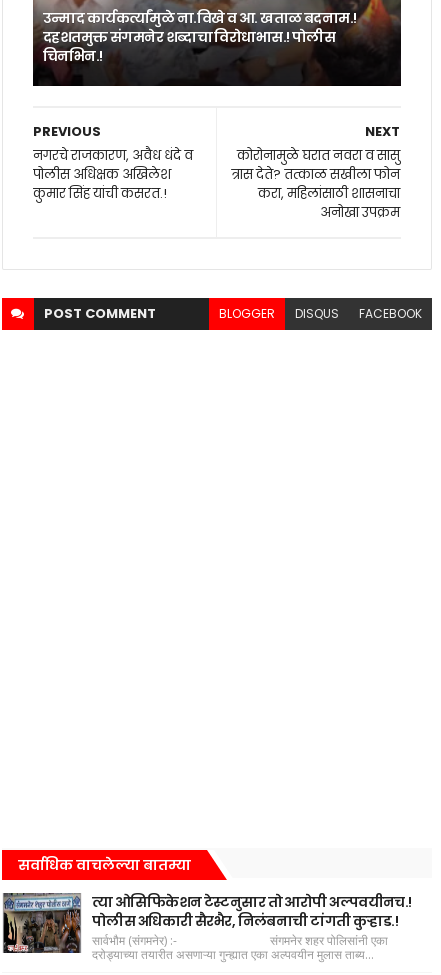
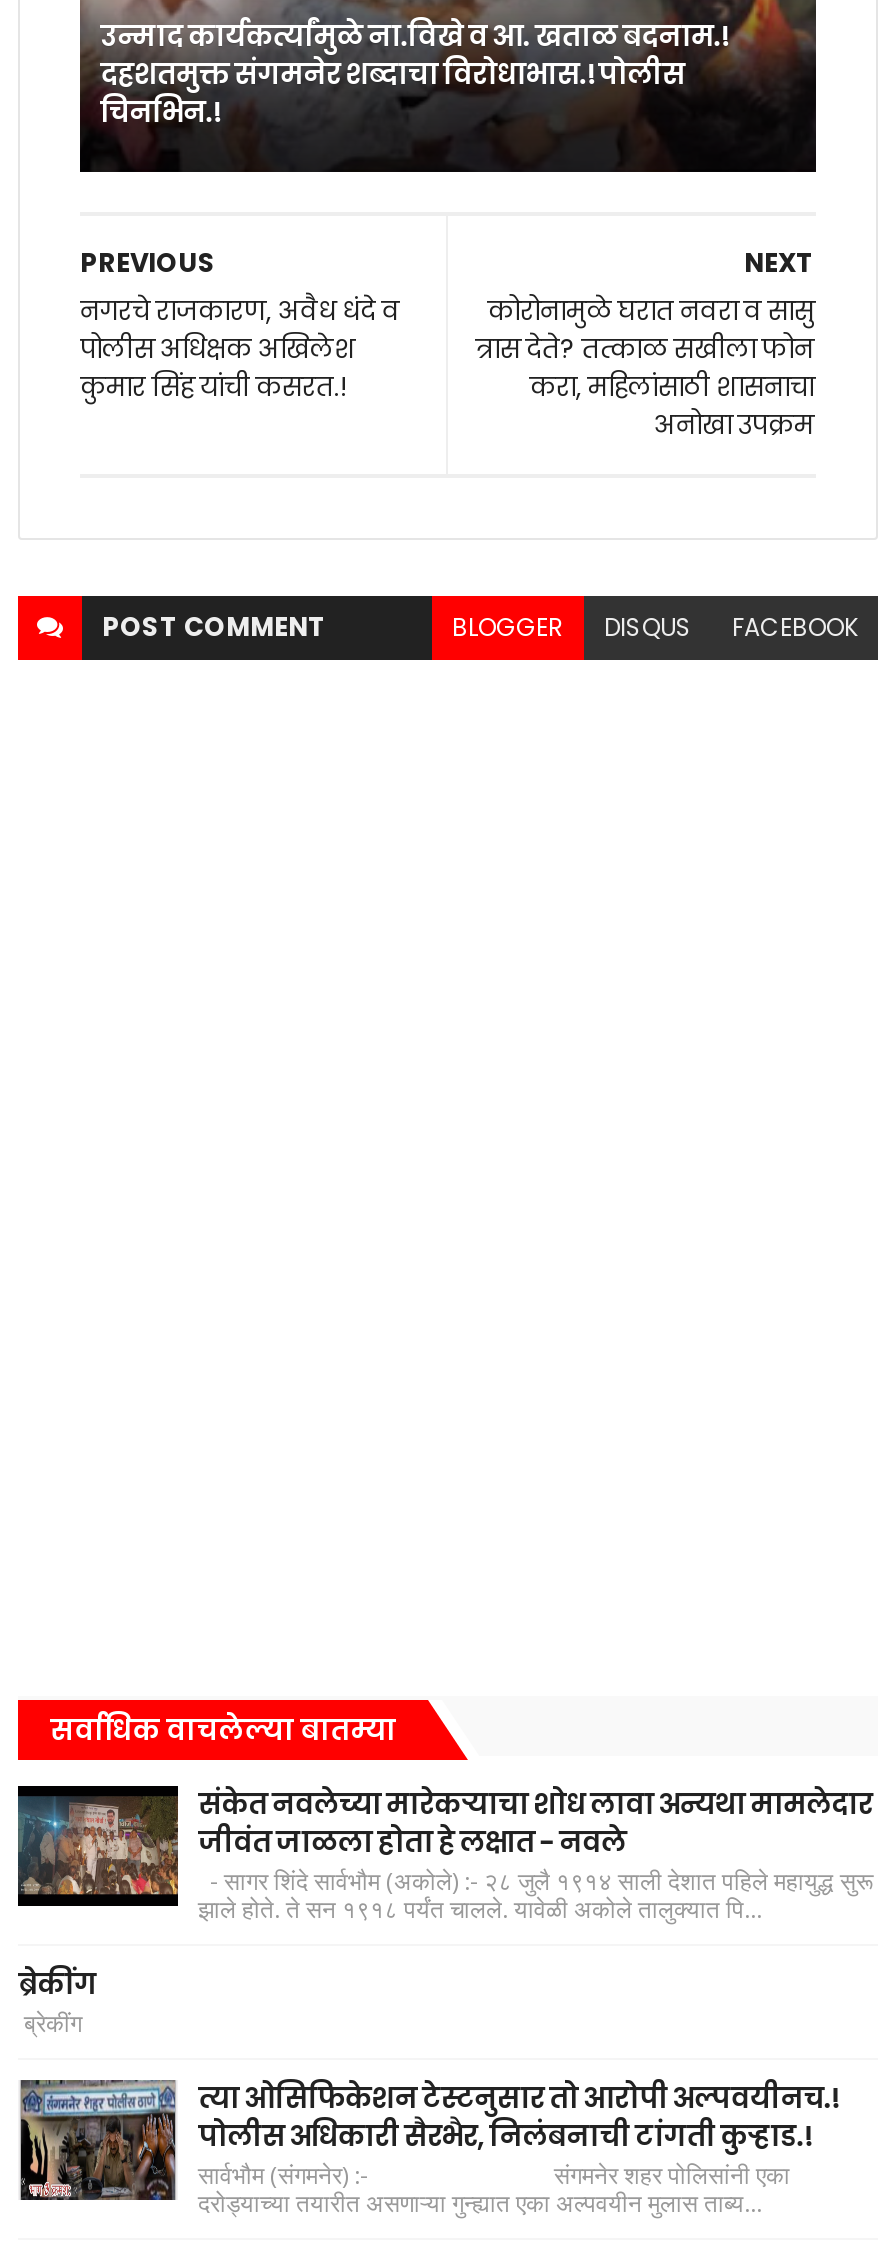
+ [image]
+ संकेत नवलेच्या मारेकर्‍याचा शोध लावा अन्यथा मामलेदार
+ जीवंत जाळला होता हे लक्षात - नवले
+ - सागर शिंदे सार्वभौम (अकोले) :- २८ जुलै १९१४ साली देशात पहिले महायुद्ध सुरू
+ झाले होते. ते सन १९१८ पर्यंत चालले. यावेळी अकोले तालुक्यात पि...
+ ब्रेकींग
+ ब्रेकींग
